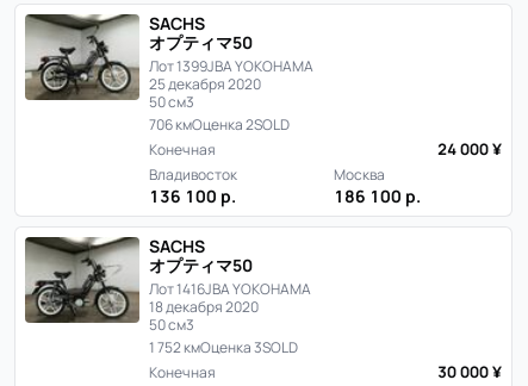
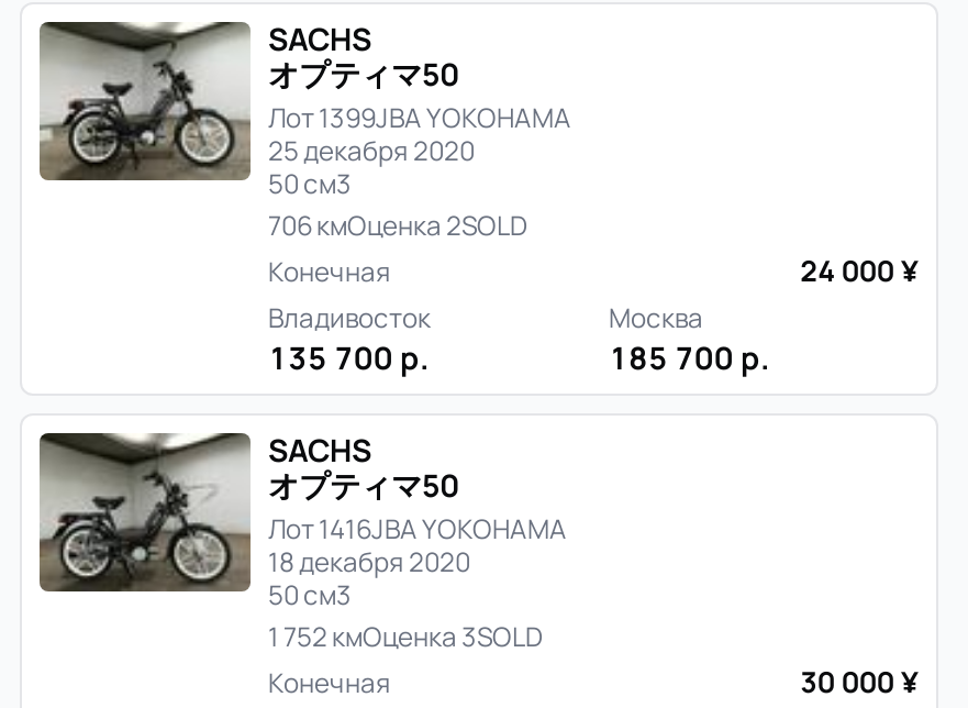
- 136 100 р.
+ 135 700 р.

- 186 100 р.
+ 185 700 р.
